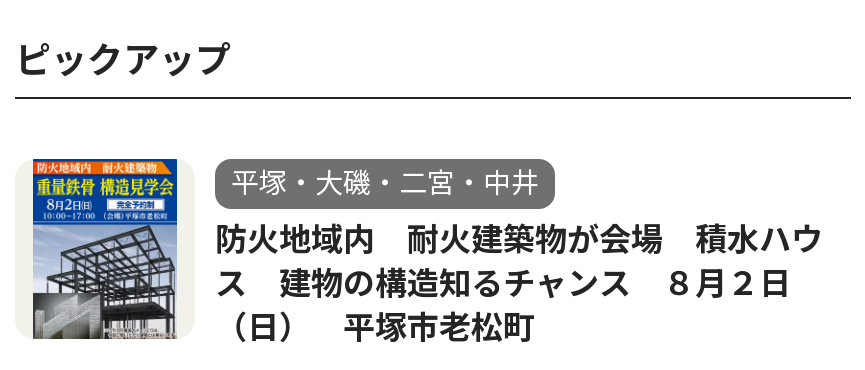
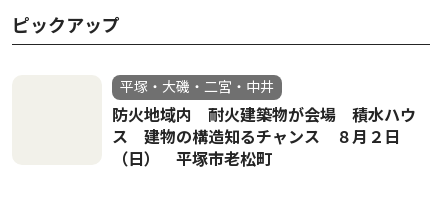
- [image]
